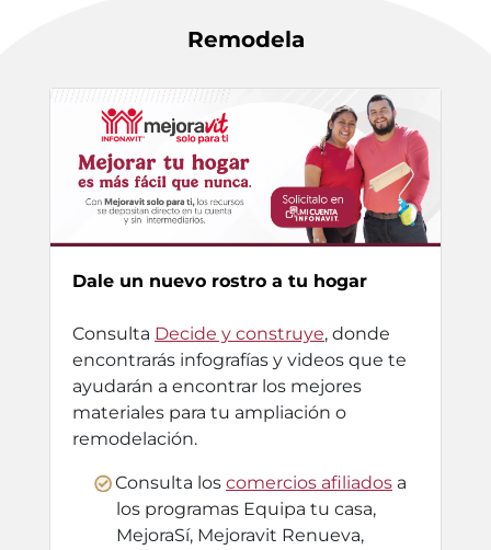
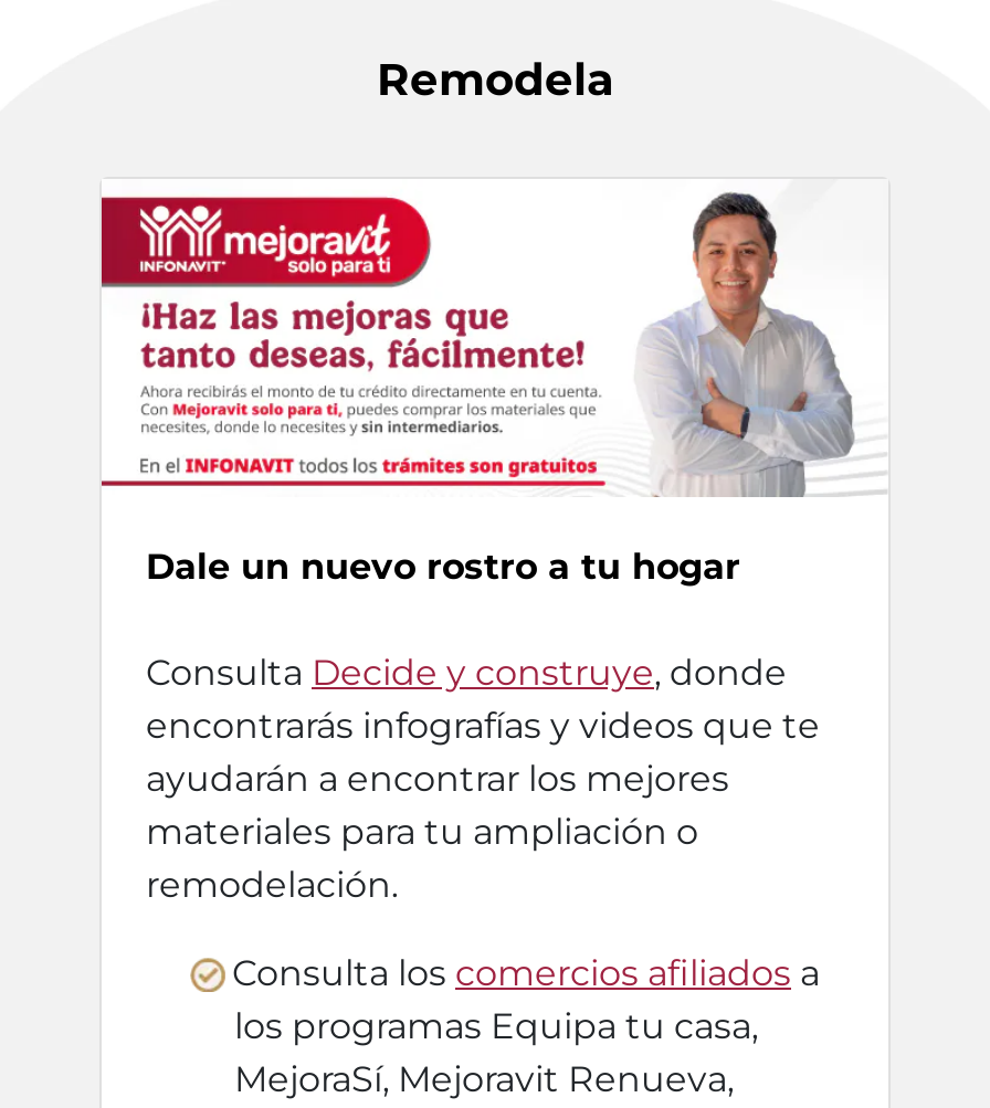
- [image]
+ [image]
